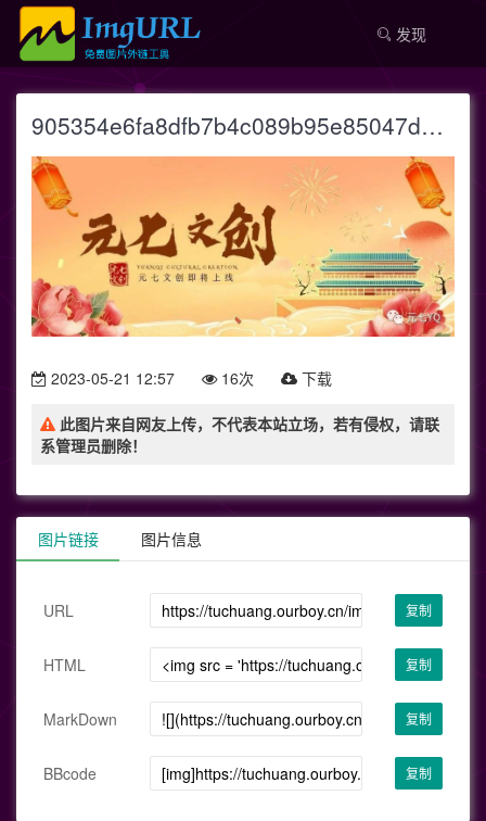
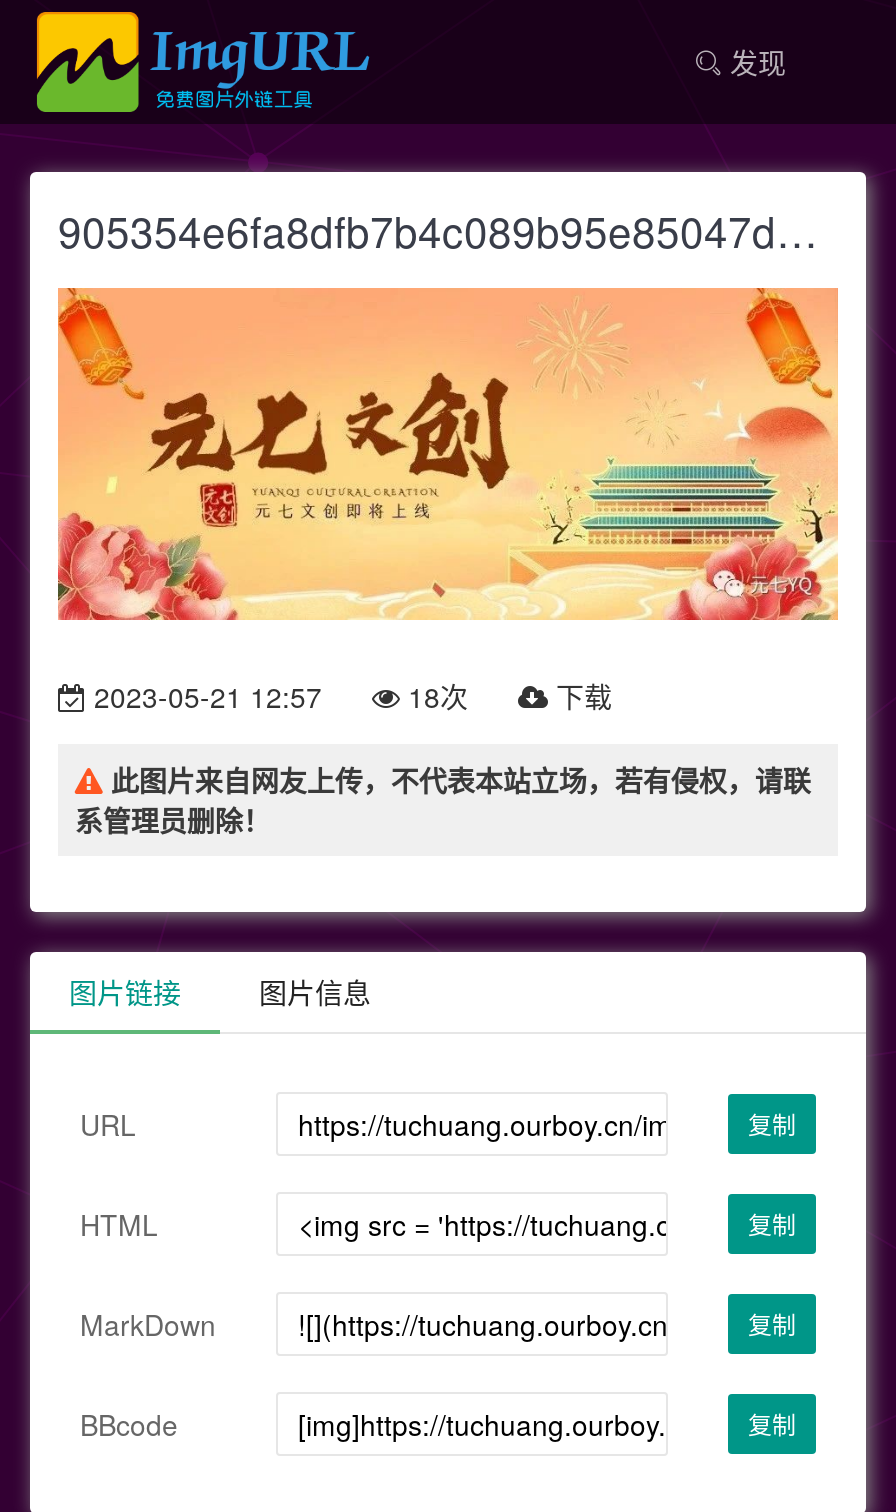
- 2023-05-21 12:57 16次 下载
+ 2023-05-21 12:57 18次 下载
